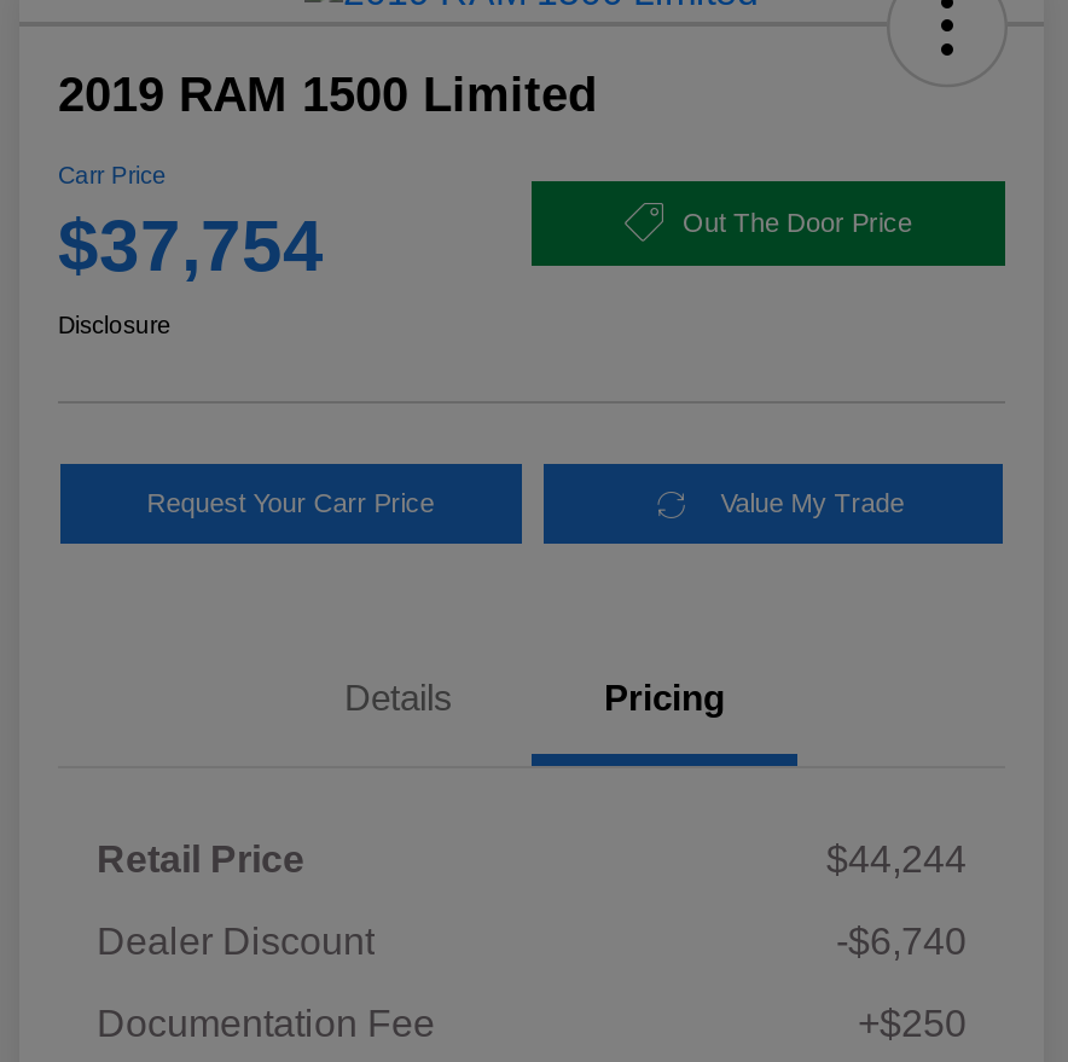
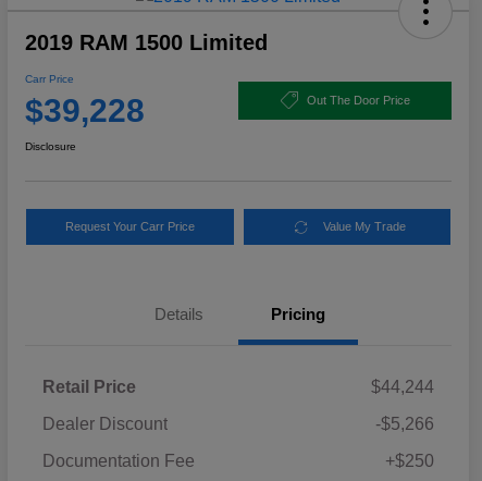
- $37,754
+ $39,228

- -$6,740
+ -$5,266
